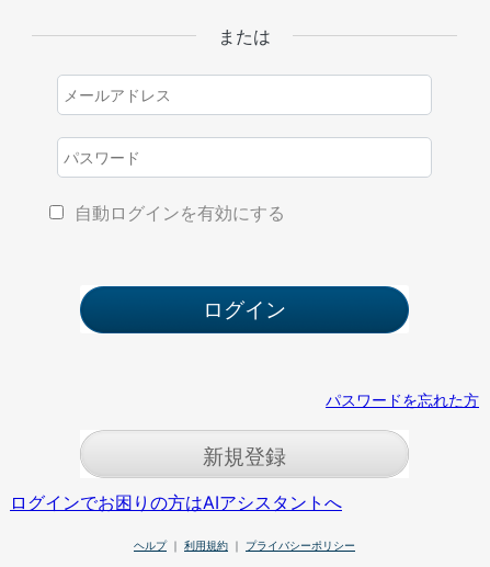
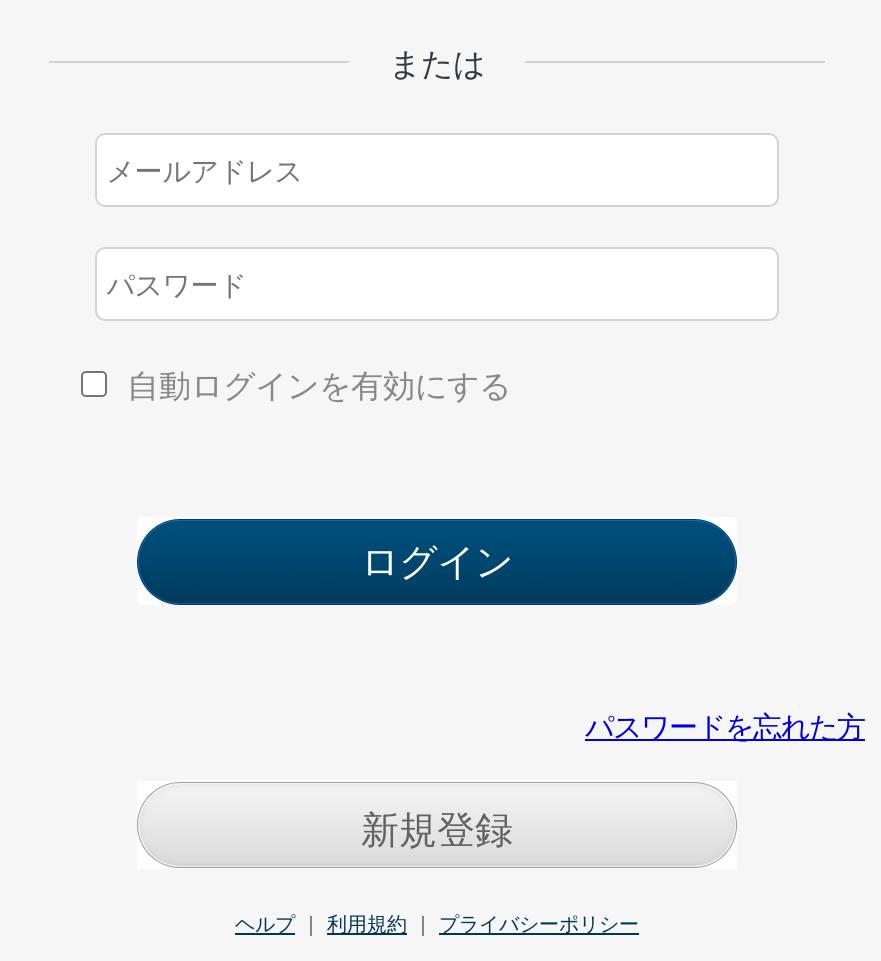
- ログインでお困りの方はAIアシスタントへ
